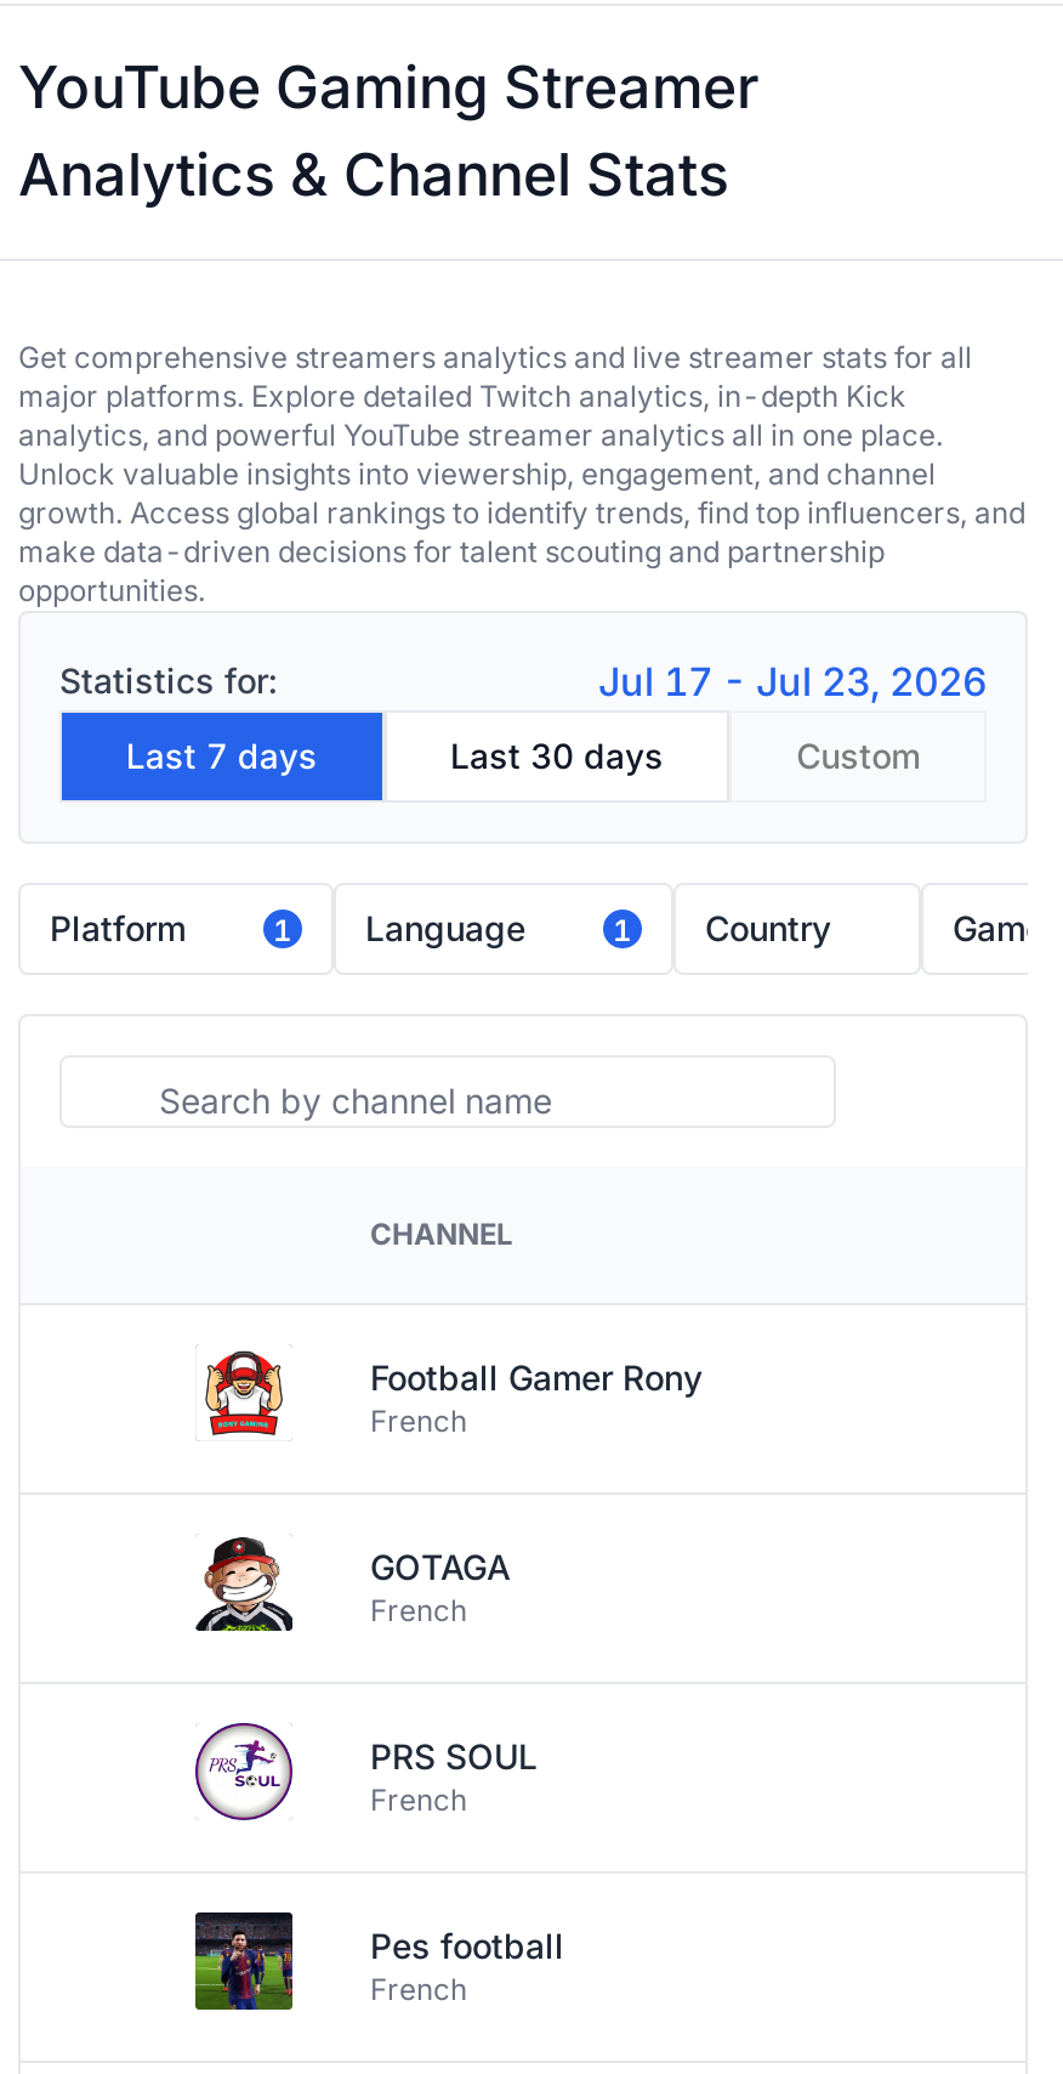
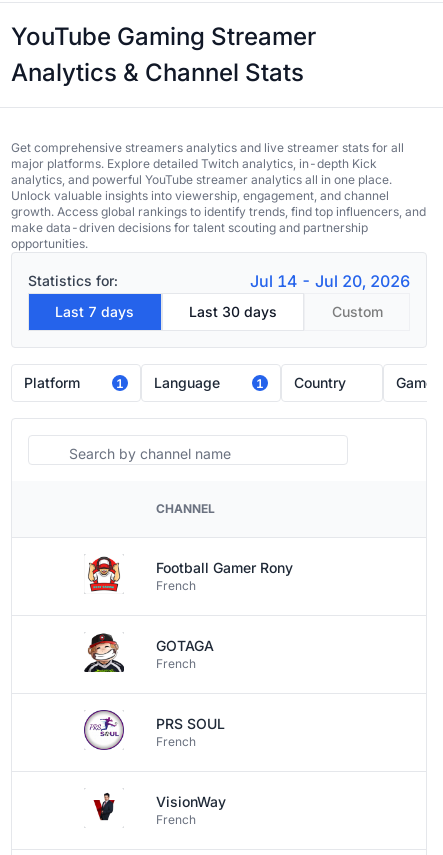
- Jul 17 - Jul 23, 2026
+ Jul 14 - Jul 20, 2026

- [image]
- Pes football
+ [image]
+ VisionWay
